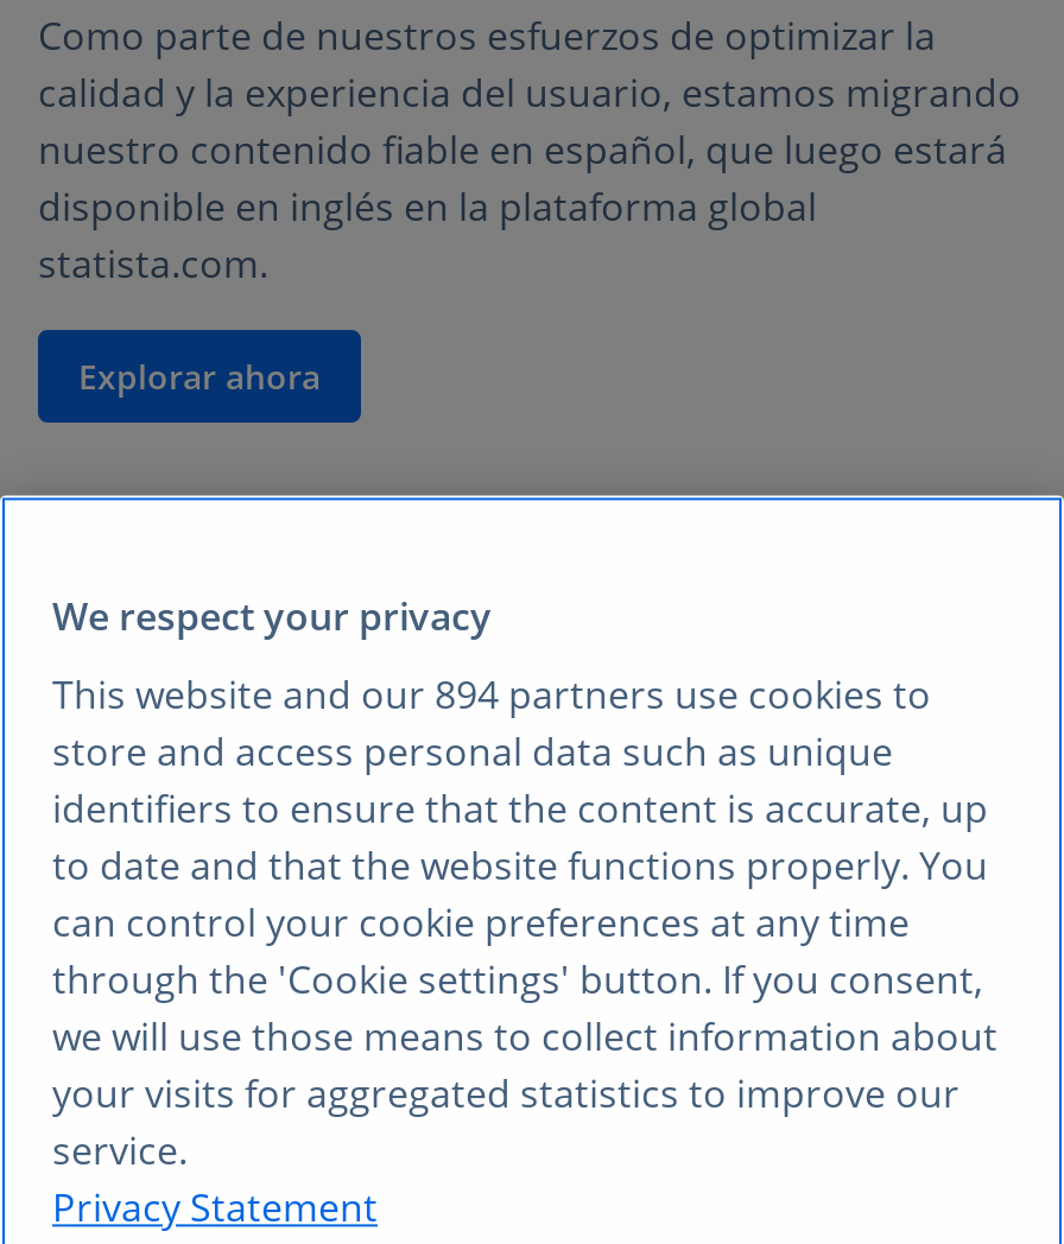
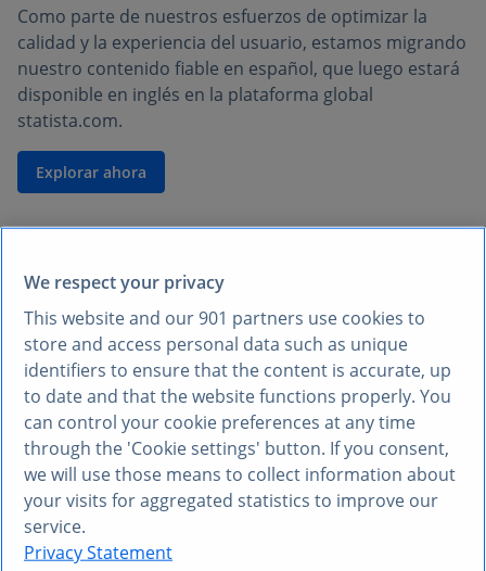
- This website and our 894 partners use cookies to
+ This website and our 901 partners use cookies to
